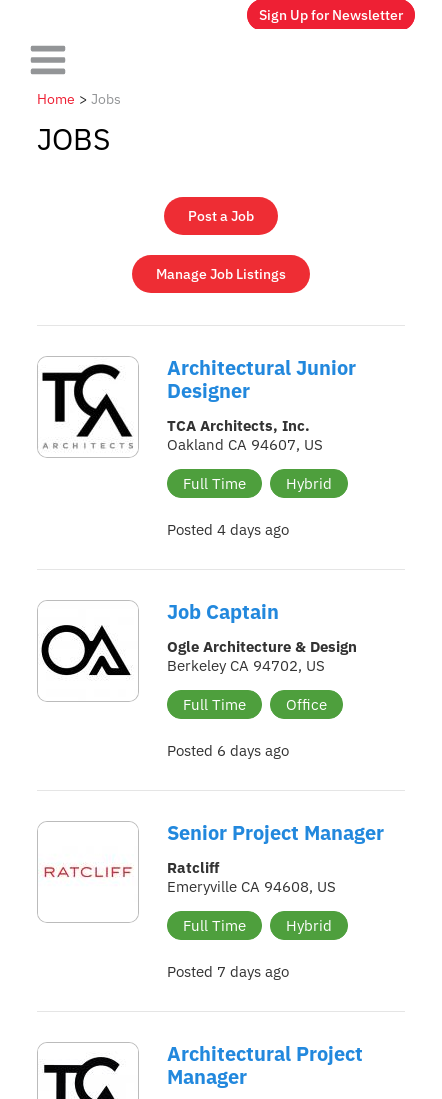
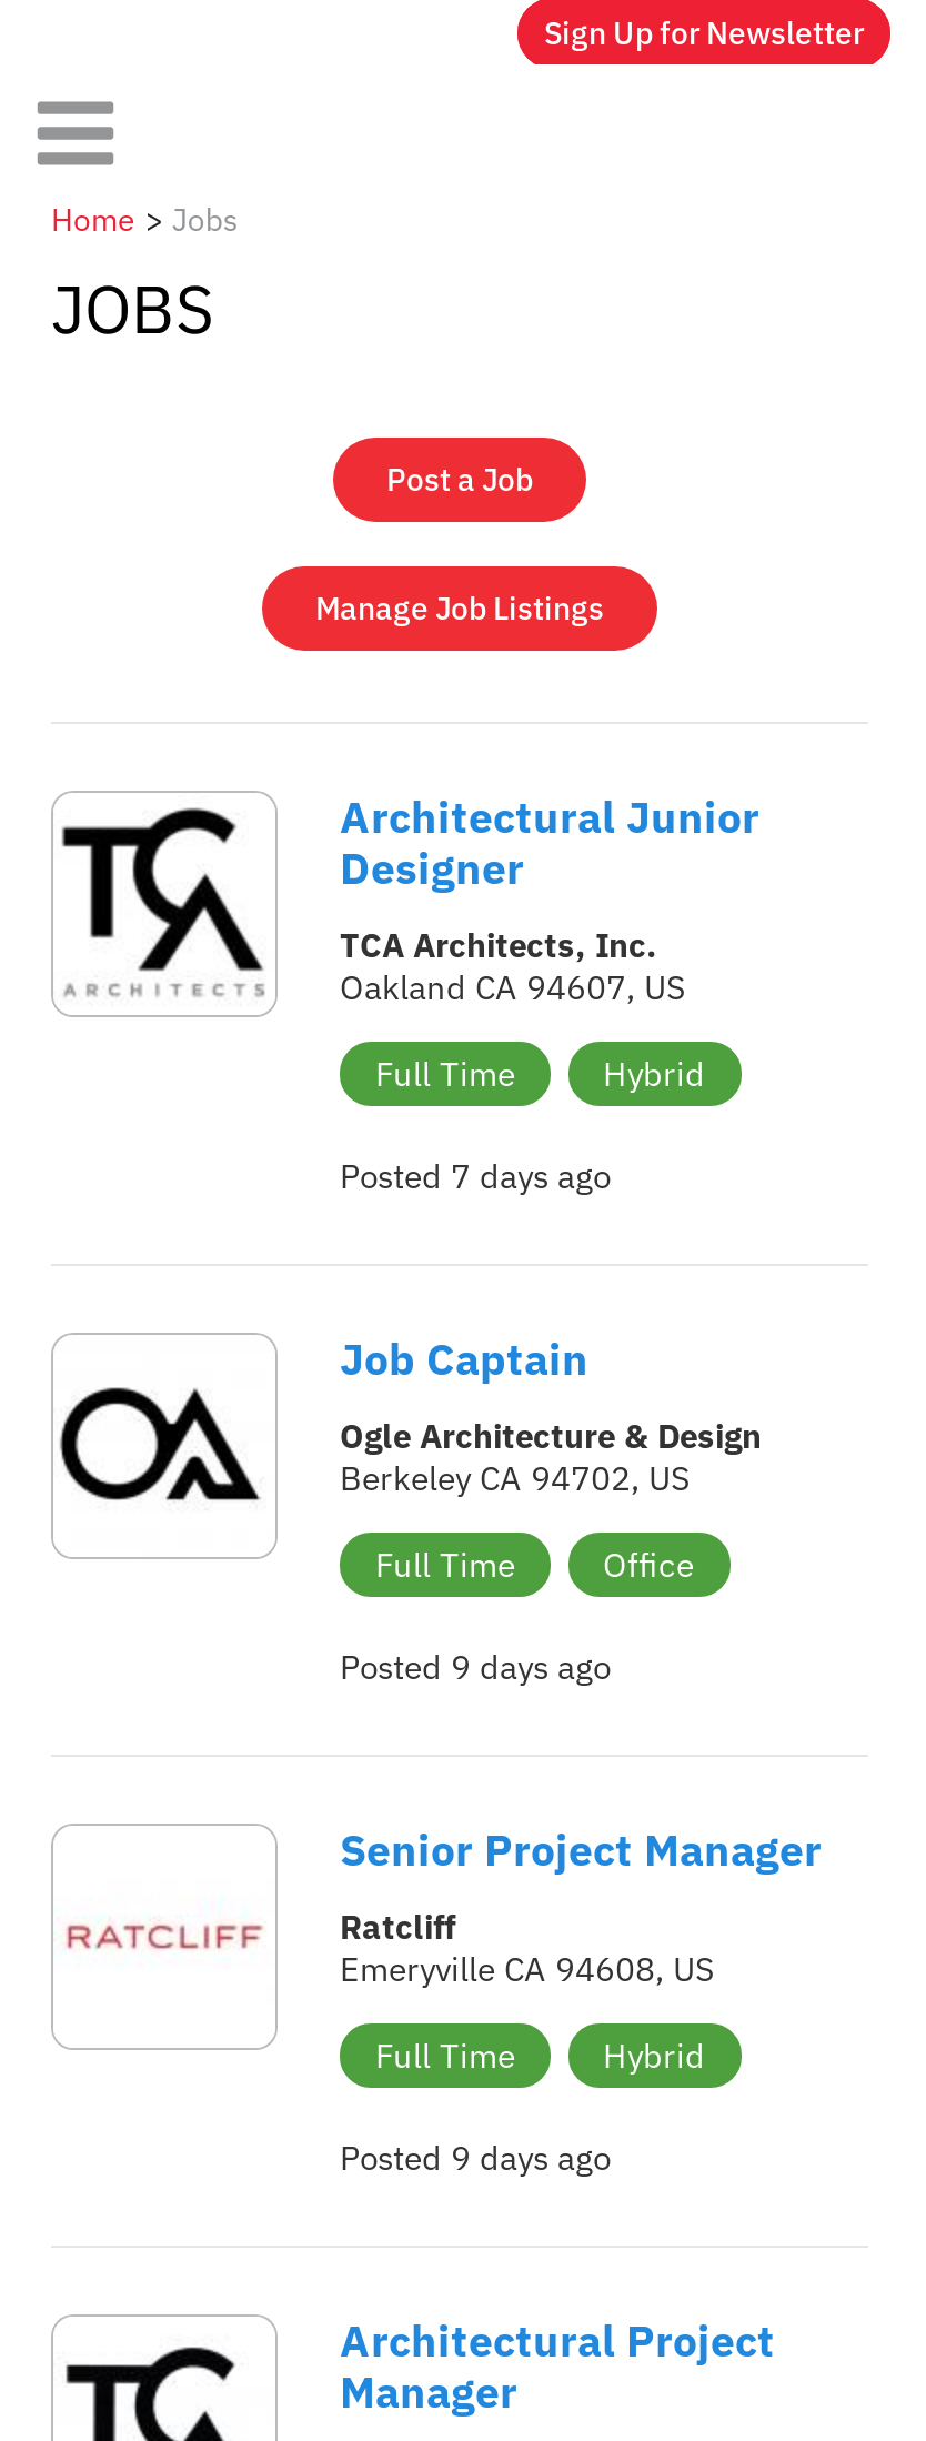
- Posted 4 days ago

- Posted 6 days ago
+ Posted 9 days ago

+ Posted 9 days ago

moved up: Posted 7 days ago
